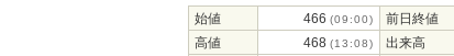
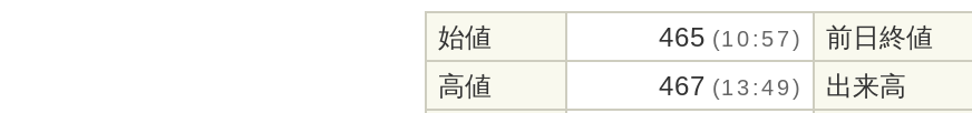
- 466 (09:00) 前日終値
+ 465 (10:57) 前日終値

- 468 (13:08) 出来高
+ 467 (13:49) 出来高
